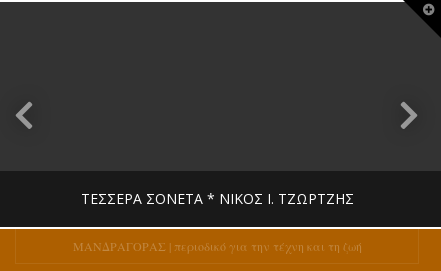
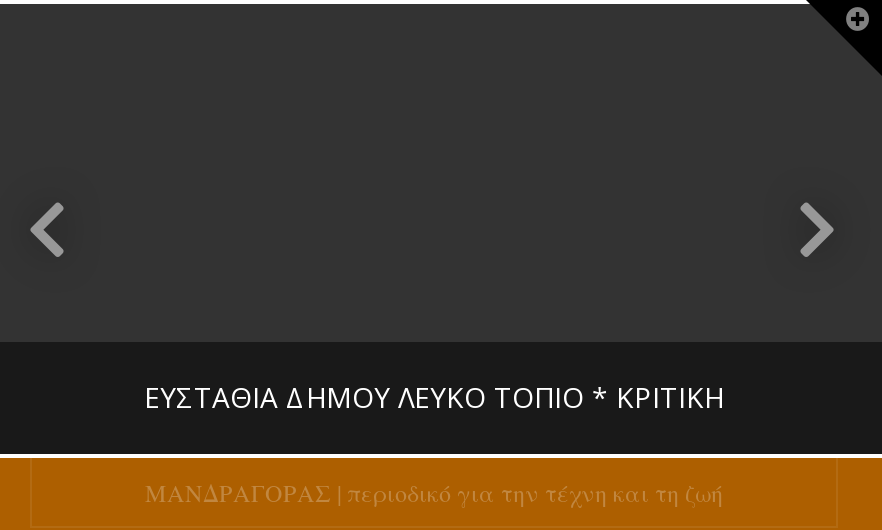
- ΤΈΣΣΕΡΑ ΣΟΝΈΤΑ * ΝΊΚΟΣ Ι. ΤΖΏΡΤΖΗΣ
+ ΕΥΣΤΑΘΊΑ ΔΉΜΟΥ ΛΕΥΚΟ ΤΟΠΙΟ * ΚΡΙΤΙΚΉ
